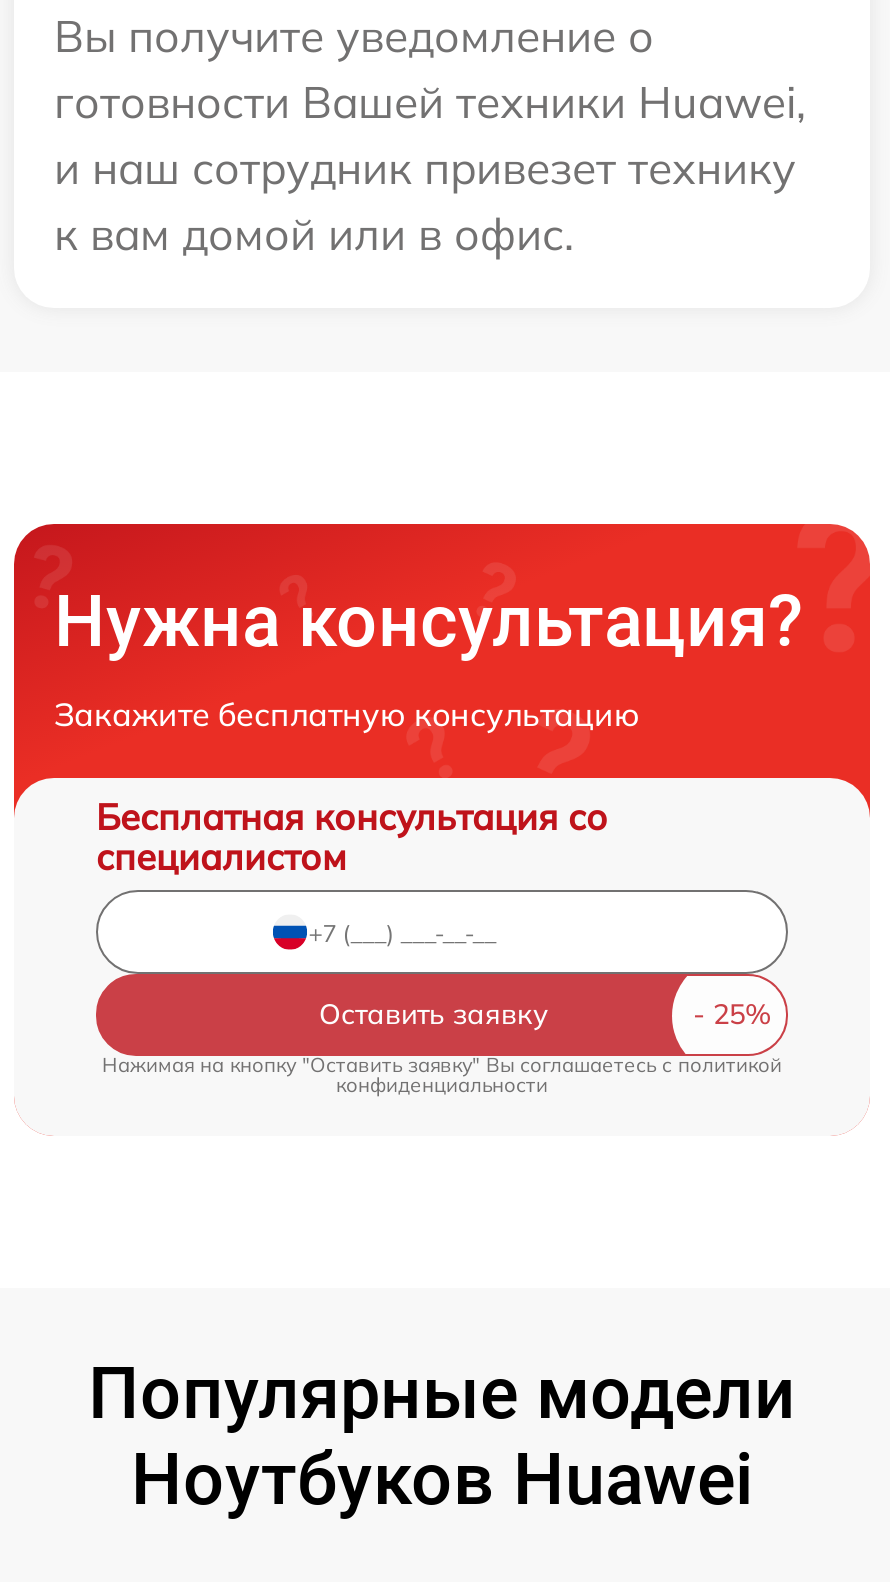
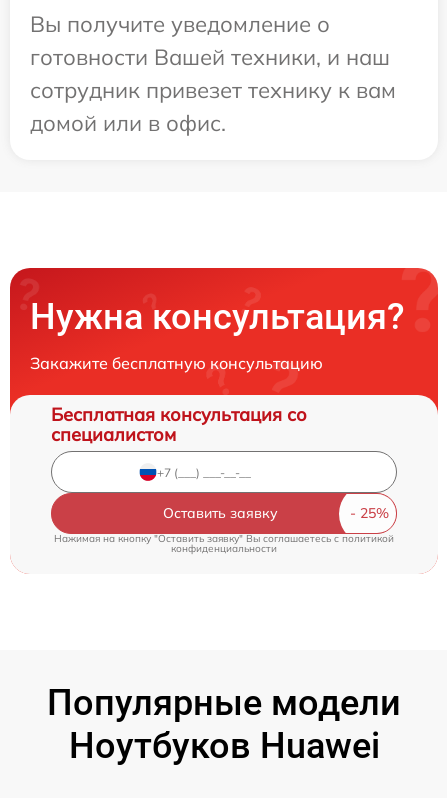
- готовности Вашей техники Huawei,
- и наш сотрудник привезет технику
- к вам домой или в офис.
+ готовности Вашей техники, и наш
+ сотрудник привезет технику к вам
+ домой или в офис.
